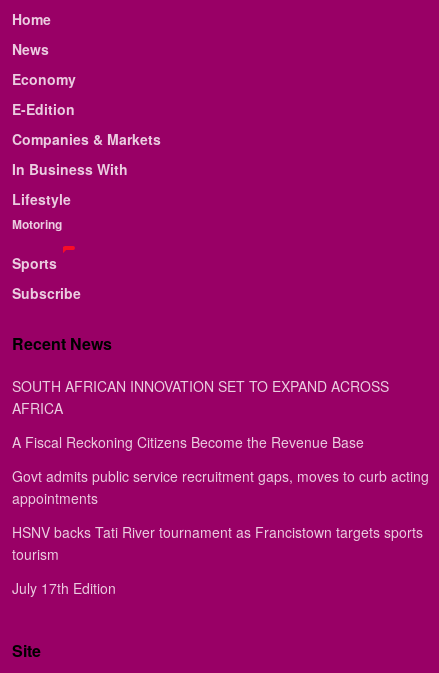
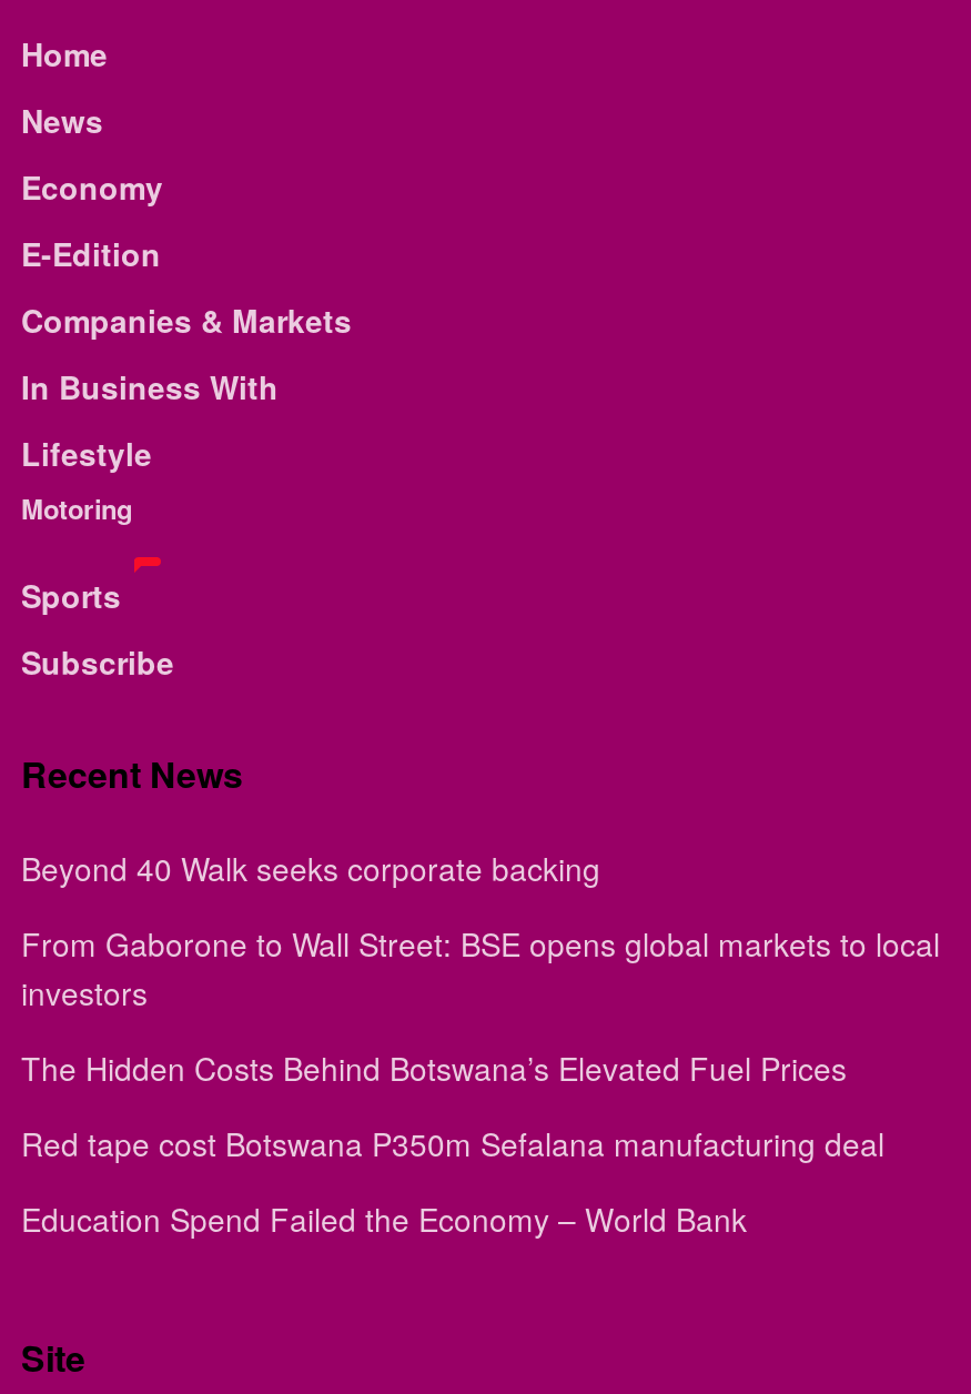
- SOUTH AFRICAN INNOVATION SET TO EXPAND ACROSS
- AFRICA
+ Beyond 40 Walk seeks corporate backing

- A Fiscal Reckoning Citizens Become the Revenue Base
+ From Gaborone to Wall Street: BSE opens global markets to local
+ investors

- Govt admits public service recruitment gaps, moves to curb acting
- appointments
+ The Hidden Costs Behind Botswana’s Elevated Fuel Prices

- HSNV backs Tati River tournament as Francistown targets sports
- tourism
+ Red tape cost Botswana P350m Sefalana manufacturing deal

- July 17th Edition
+ Education Spend Failed the Economy – World Bank
